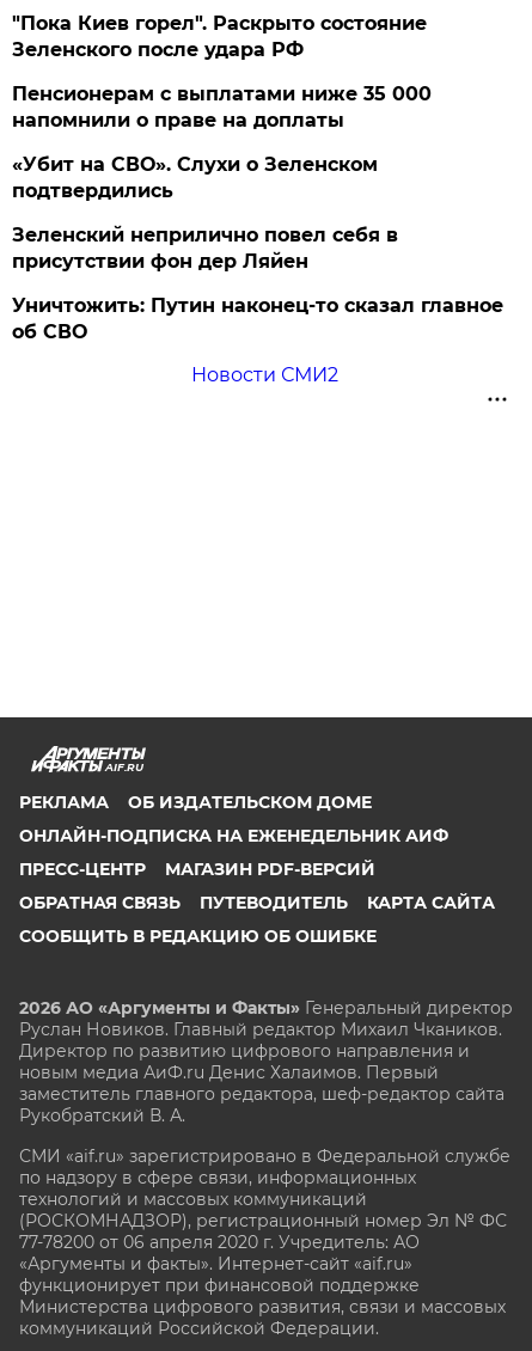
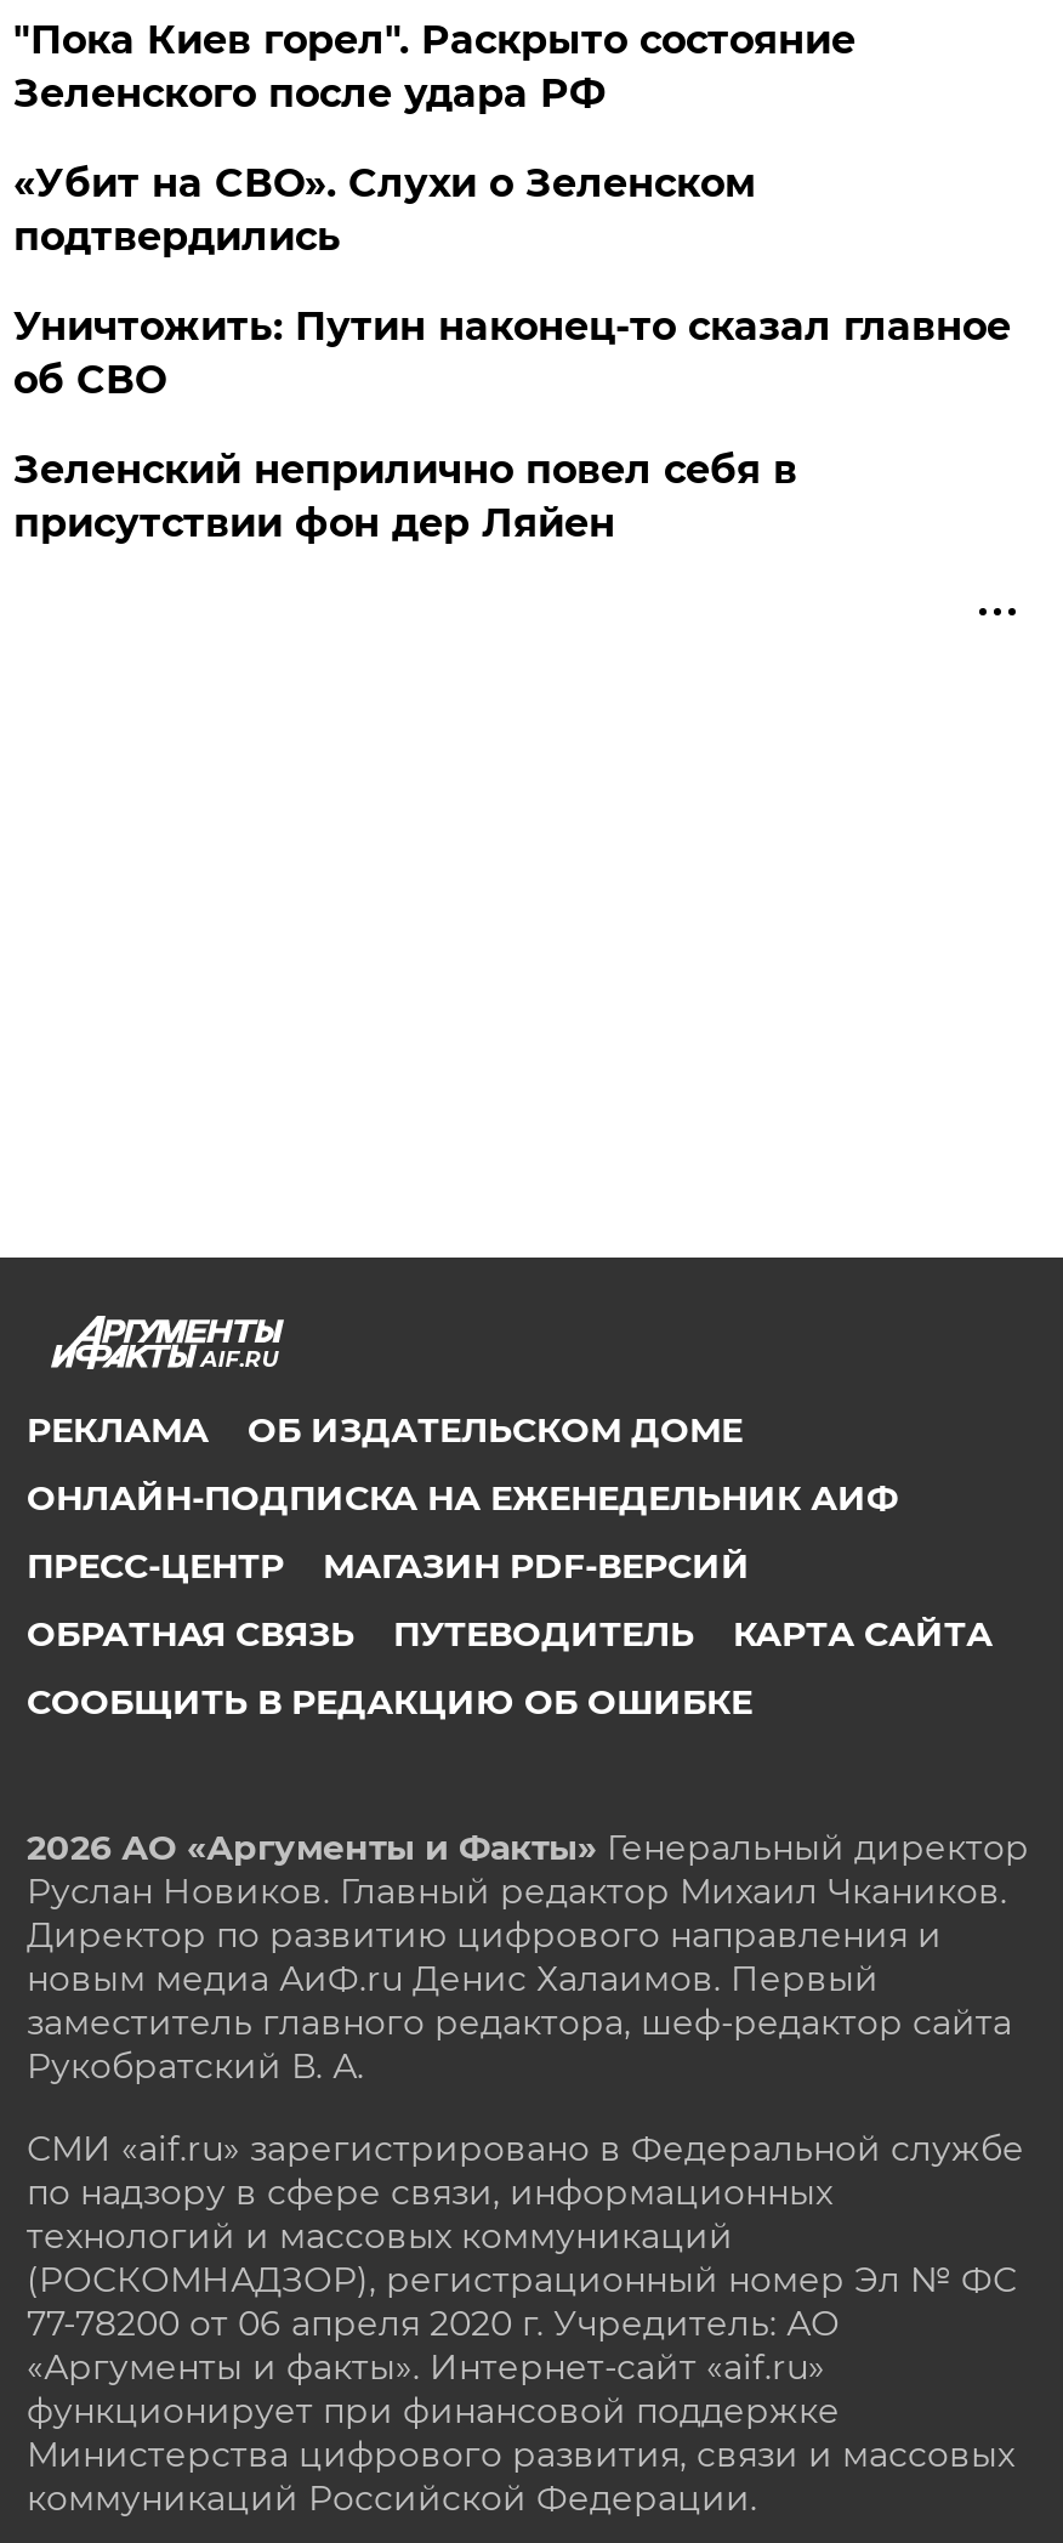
- Пенсионерам с выплатами ниже 35 000
- напомнили о праве на доплаты

moved up: Уничтожить: Путин наконец-то сказал главное | об СВО

- Новости СМИ2
